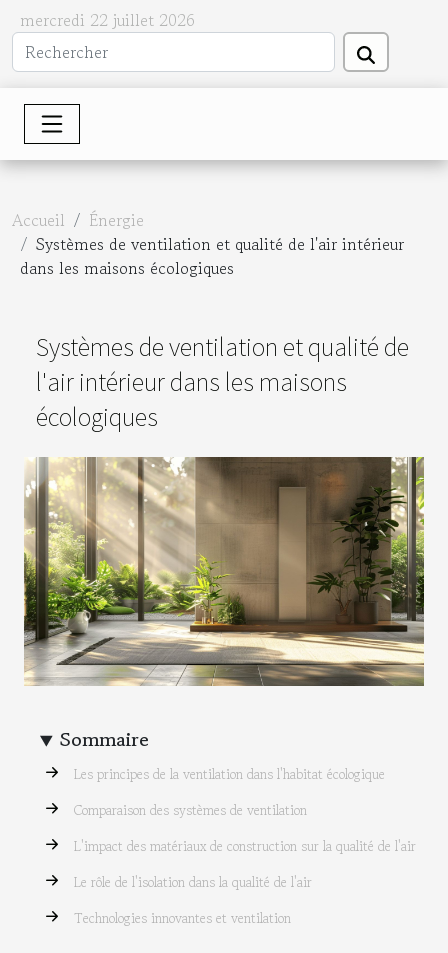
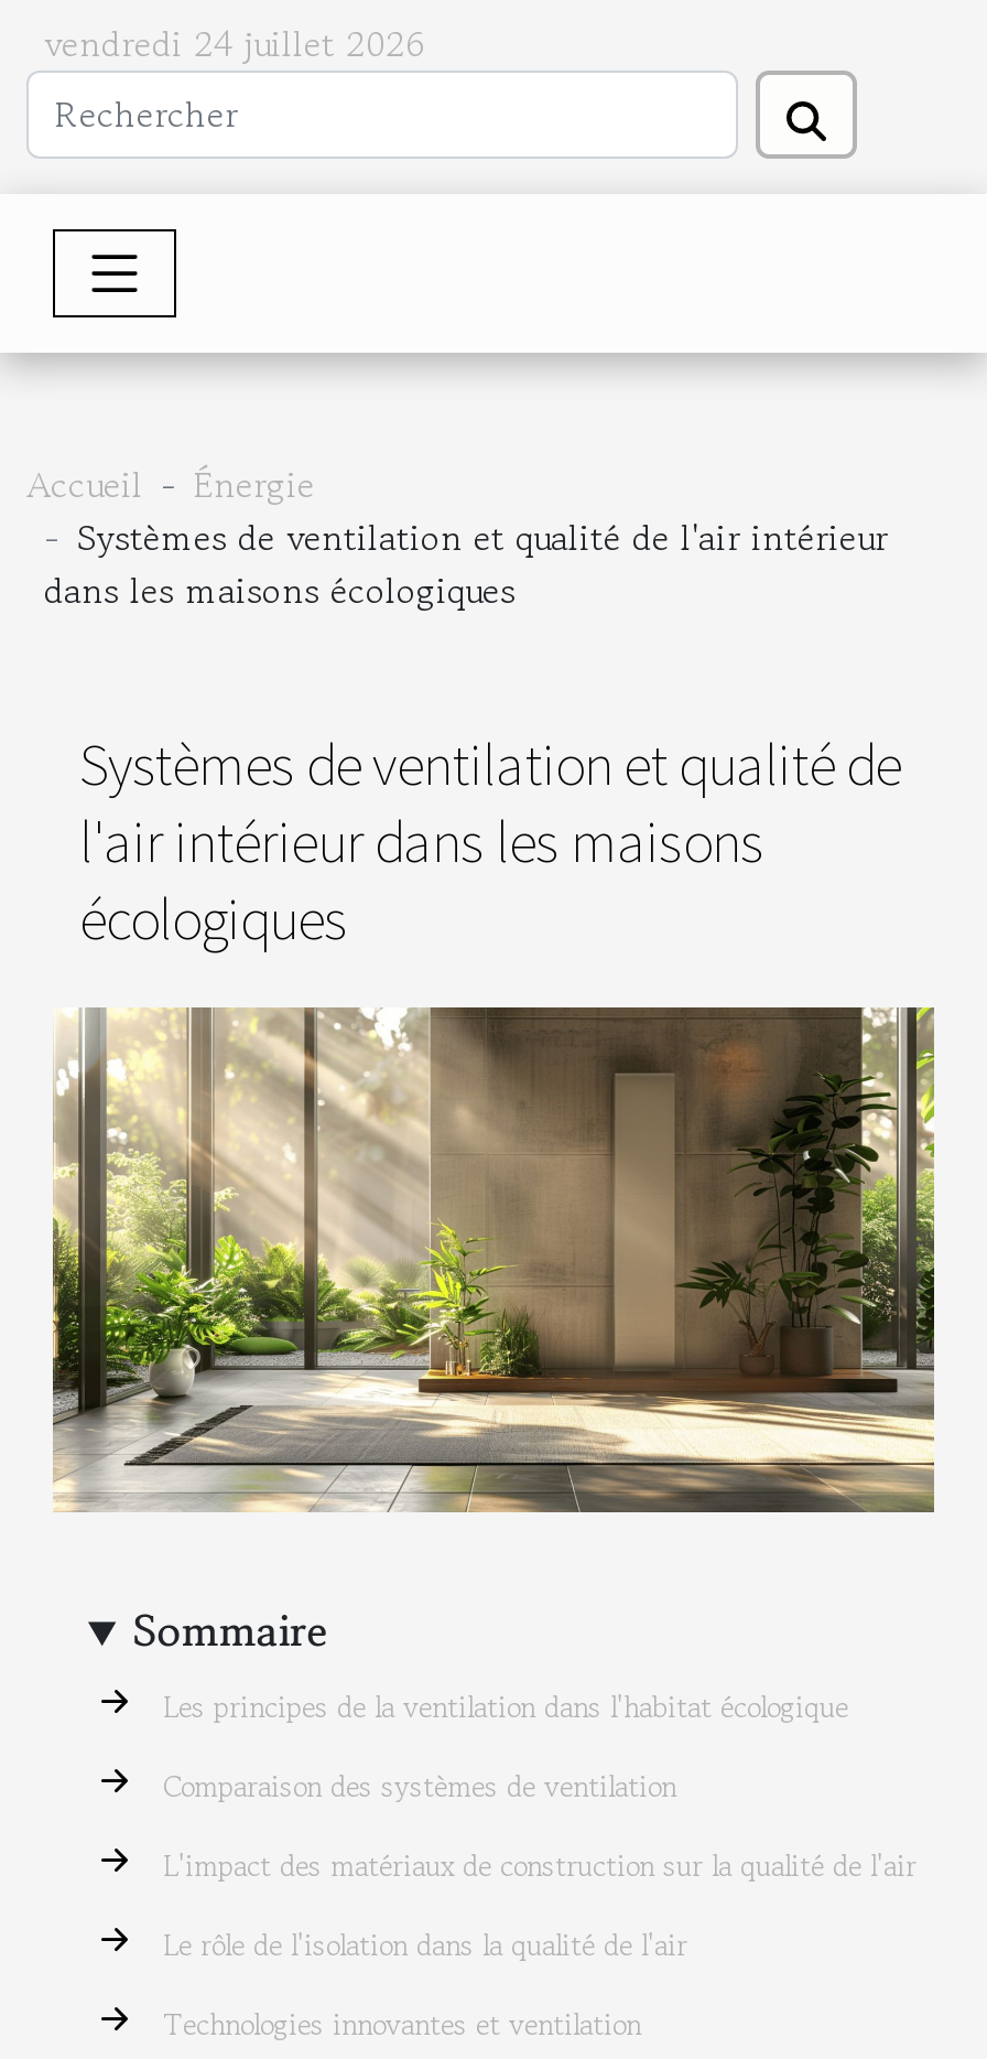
- mercredi 22 juillet 2026
+ vendredi 24 juillet 2026
